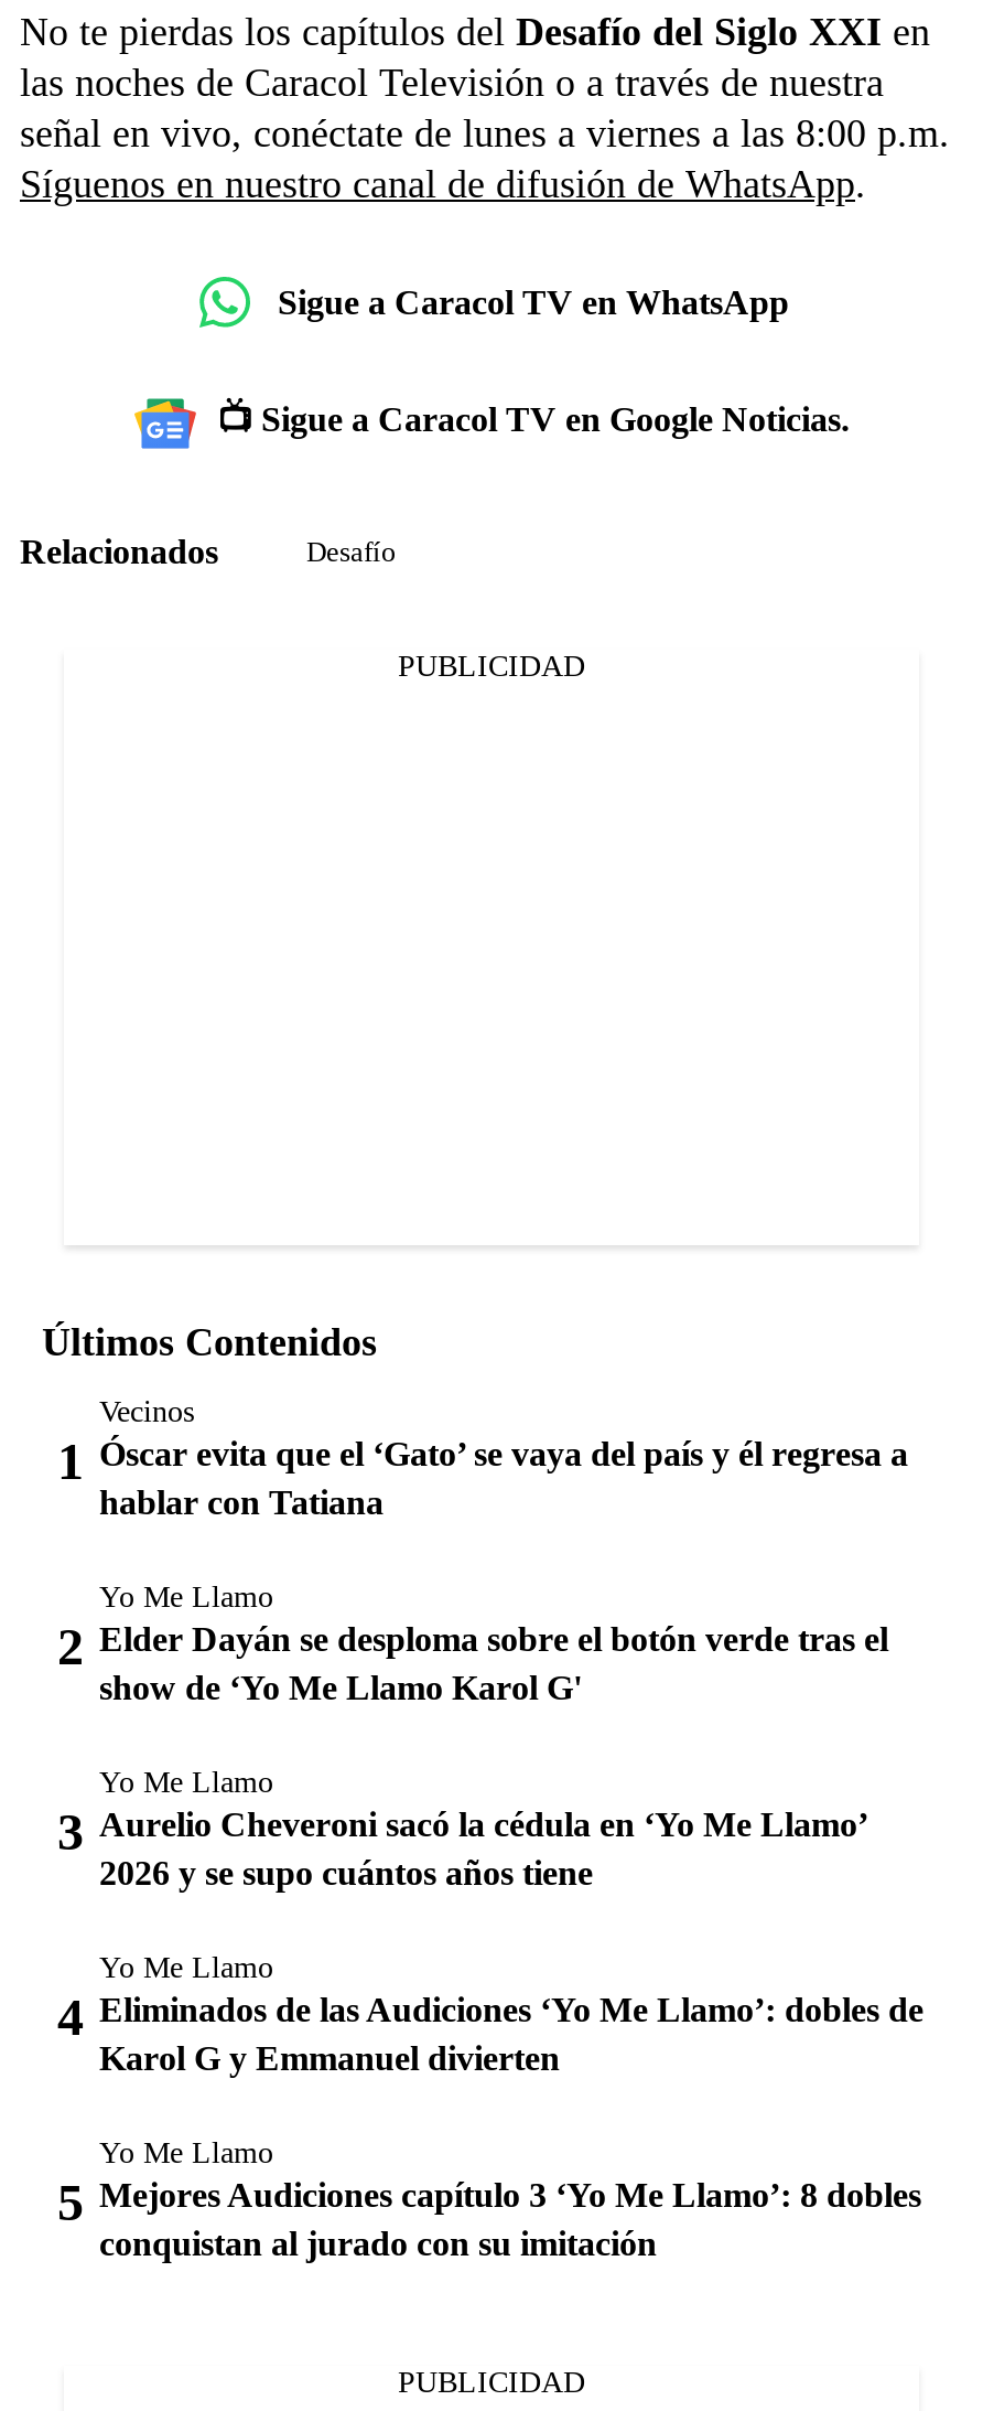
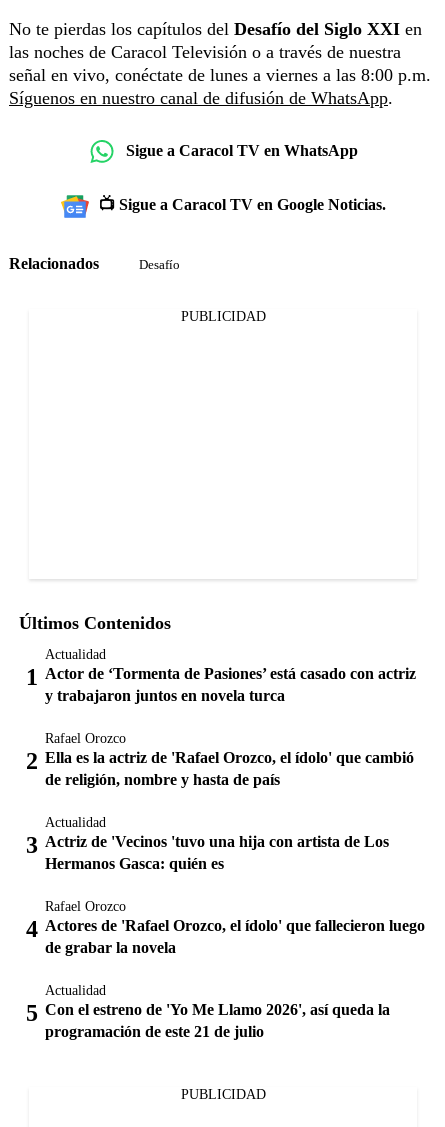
- Vecinos
- Óscar evita que el ‘Gato’ se vaya del país y él regresa a
- hablar con Tatiana
+ Actualidad
+ Actor de ‘Tormenta de Pasiones’ está casado con actriz
+ y trabajaron juntos en novela turca

- Yo Me Llamo
- Elder Dayán se desploma sobre el botón verde tras el
- show de ‘Yo Me Llamo Karol G'
+ Rafael Orozco
+ Ella es la actriz de 'Rafael Orozco, el ídolo' que cambió
+ de religión, nombre y hasta de país

- Yo Me Llamo
- Aurelio Cheveroni sacó la cédula en ‘Yo Me Llamo’
- 2026 y se supo cuántos años tiene
+ Actualidad
+ Actriz de 'Vecinos 'tuvo una hija con artista de Los
+ Hermanos Gasca: quién es

- Yo Me Llamo
- Eliminados de las Audiciones ‘Yo Me Llamo’: dobles de
- Karol G y Emmanuel divierten
+ Rafael Orozco
+ Actores de 'Rafael Orozco, el ídolo' que fallecieron luego
+ de grabar la novela

- Yo Me Llamo
- Mejores Audiciones capítulo 3 ‘Yo Me Llamo’: 8 dobles
- conquistan al jurado con su imitación
+ Actualidad
+ Con el estreno de 'Yo Me Llamo 2026', así queda la
+ programación de este 21 de julio
